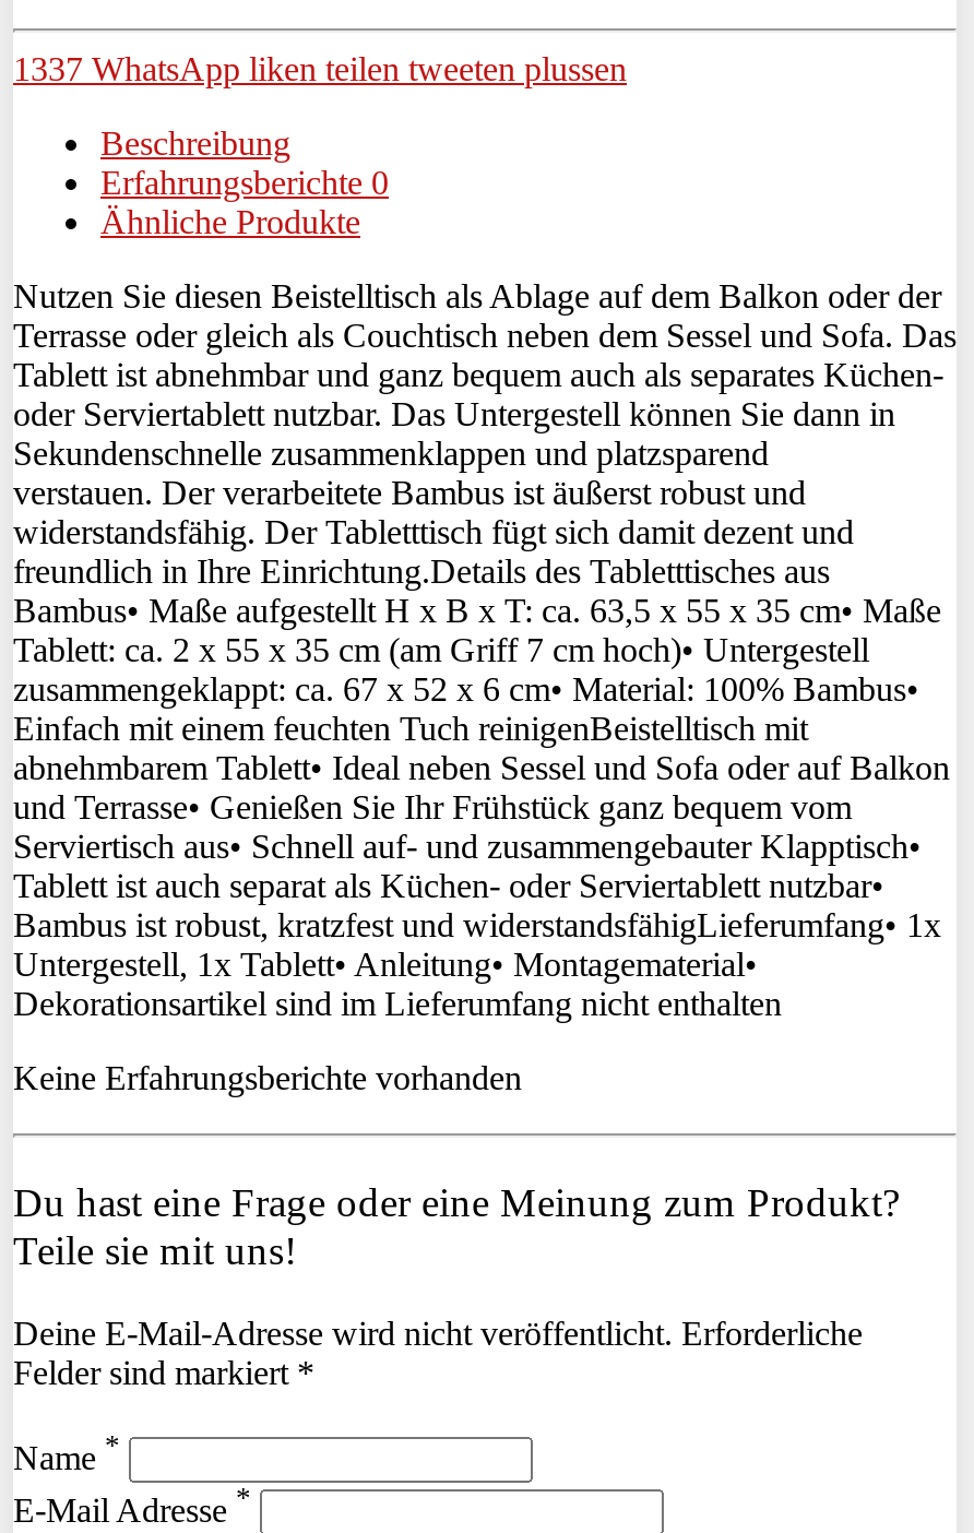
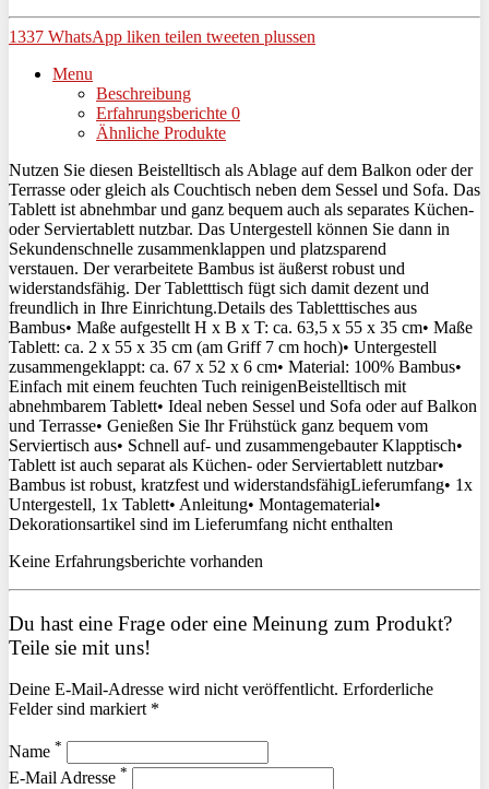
+ Menu
